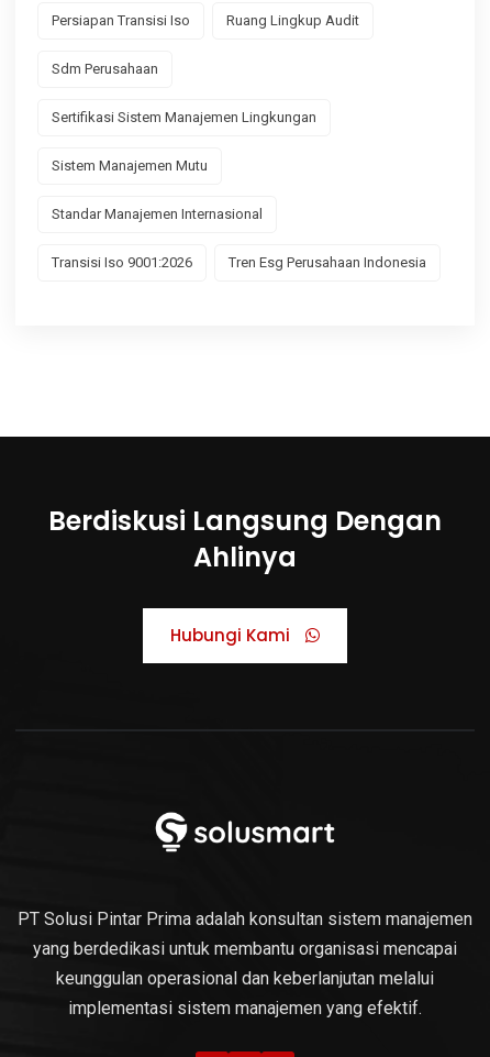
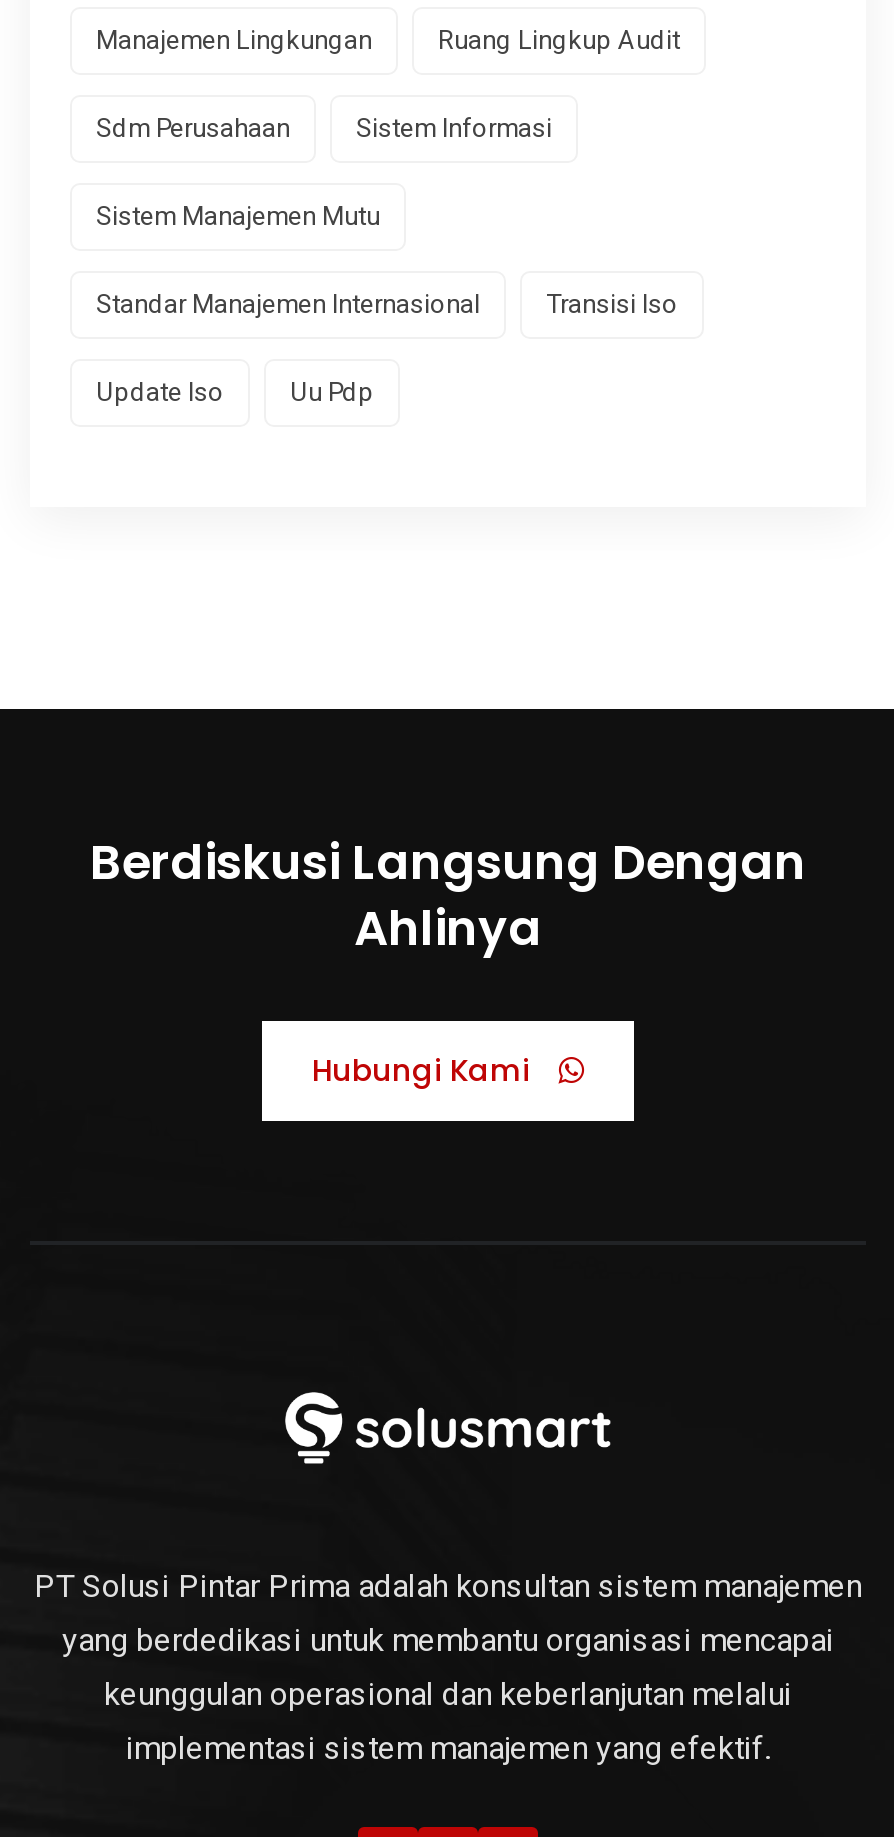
- Persiapan Transisi Iso
+ Manajemen Lingkungan

- Sertifikasi Sistem Manajemen Lingkungan
+ Sistem Informasi

- Transisi Iso 9001:2026
- Tren Esg Perusahaan Indonesia
+ Transisi Iso
+ Update Iso
+ Uu Pdp
